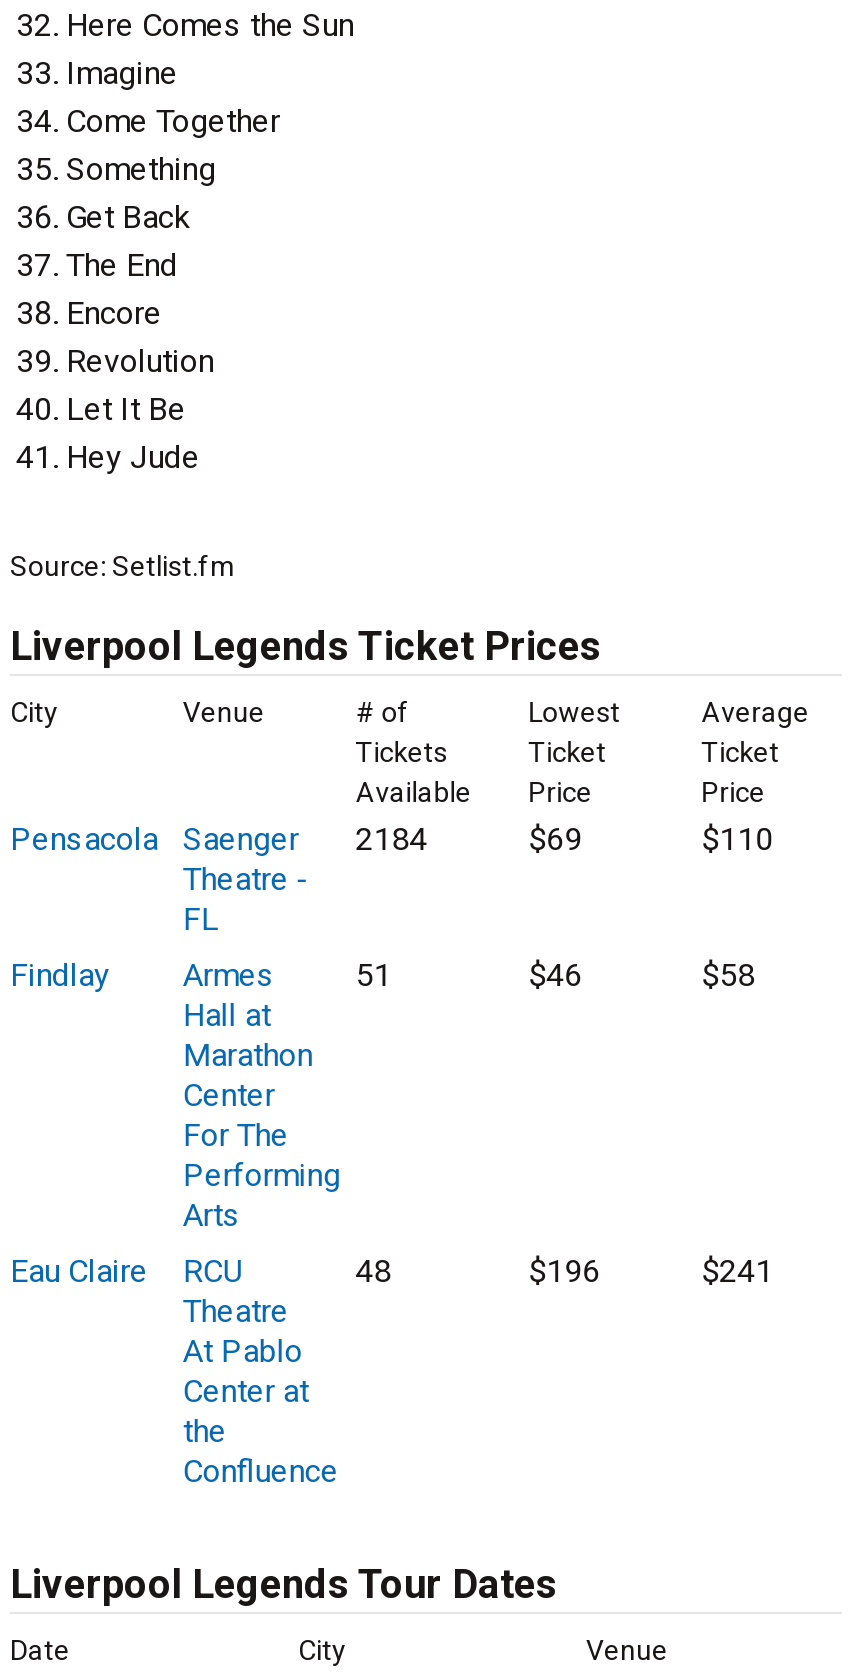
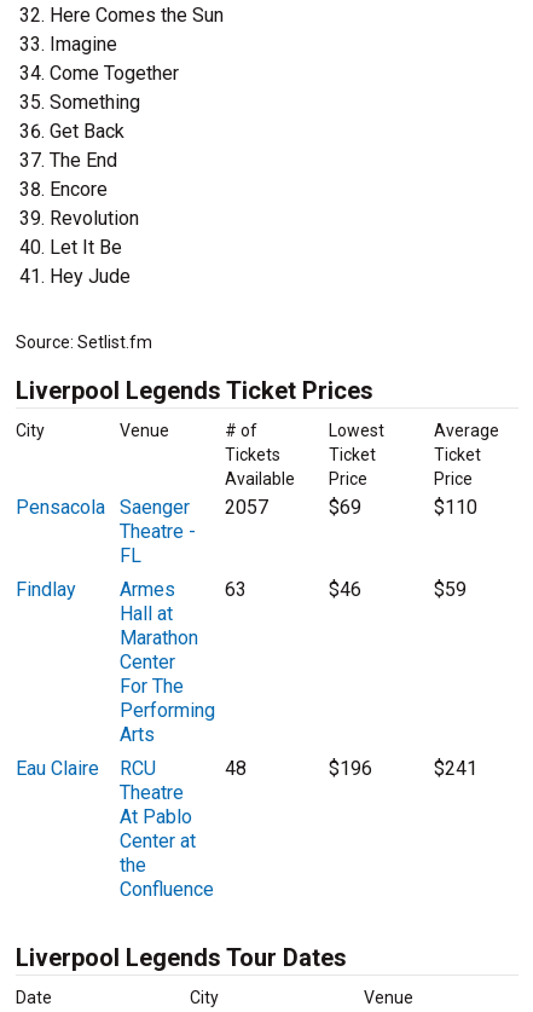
- Pensacola Saenger 2184
+ Pensacola Saenger 2057

- 51
+ 63

- $58
+ $59
